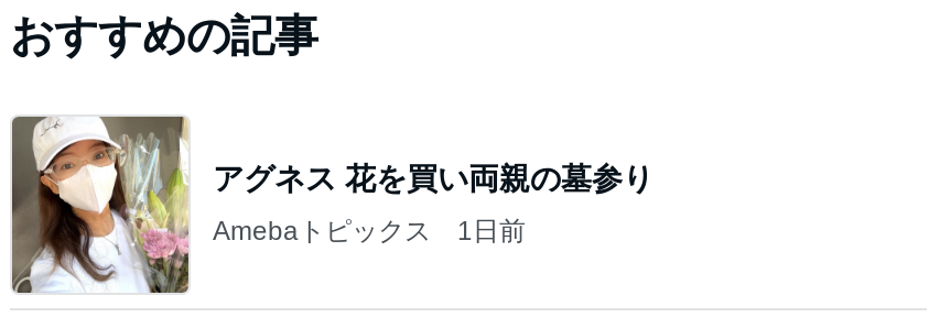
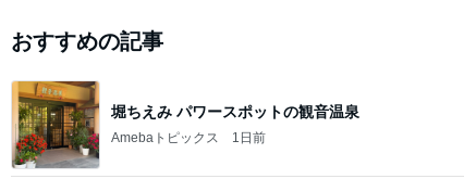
- [image]
- アグネス 花を買い両親の墓参り
+ [image]
+ 堀ちえみ パワースポットの観音温泉
